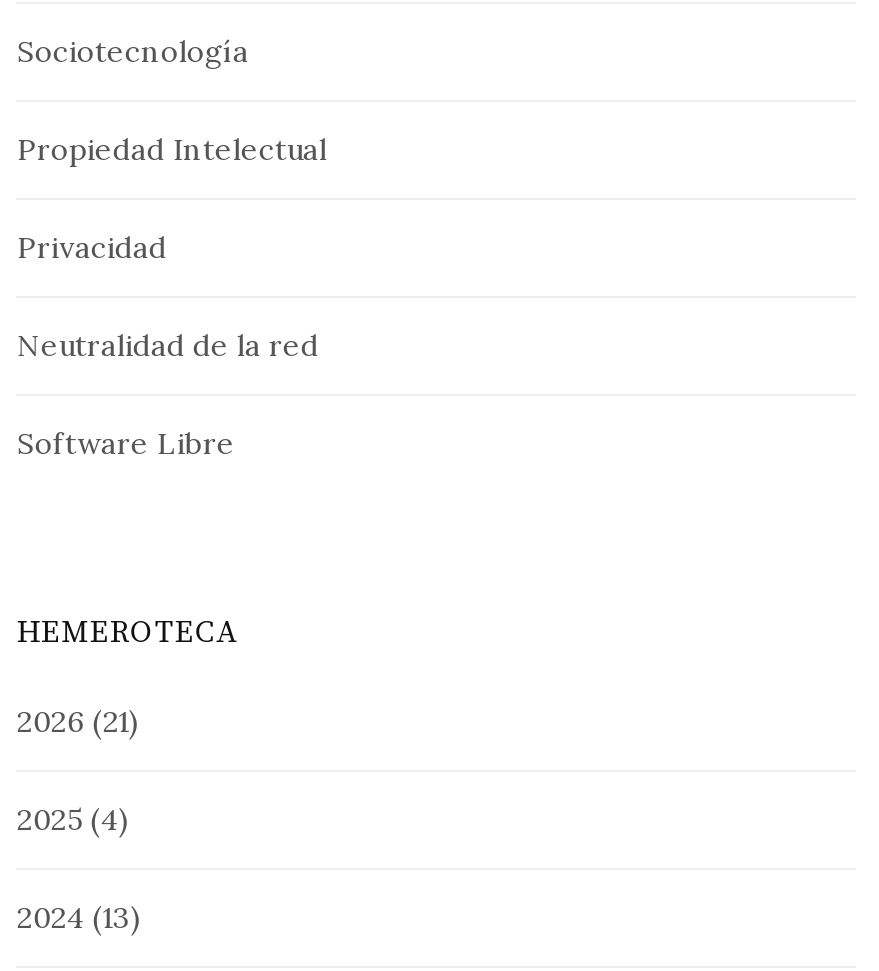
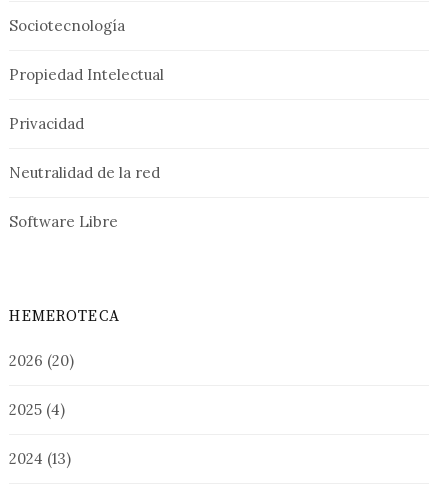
- 2026 (21)
+ 2026 (20)
